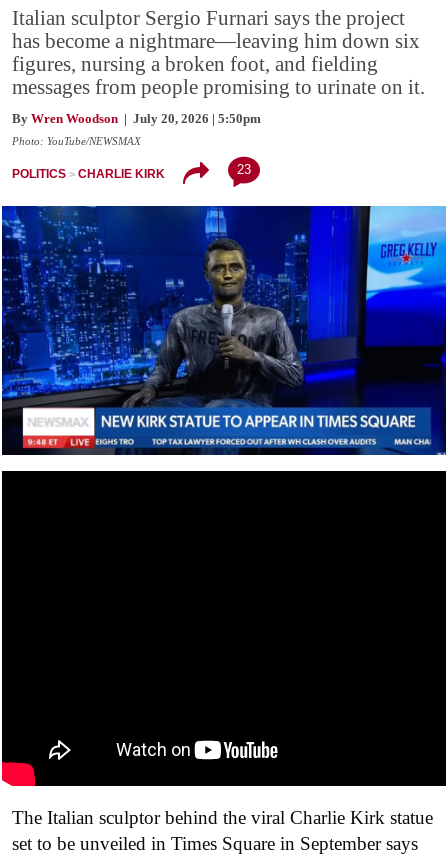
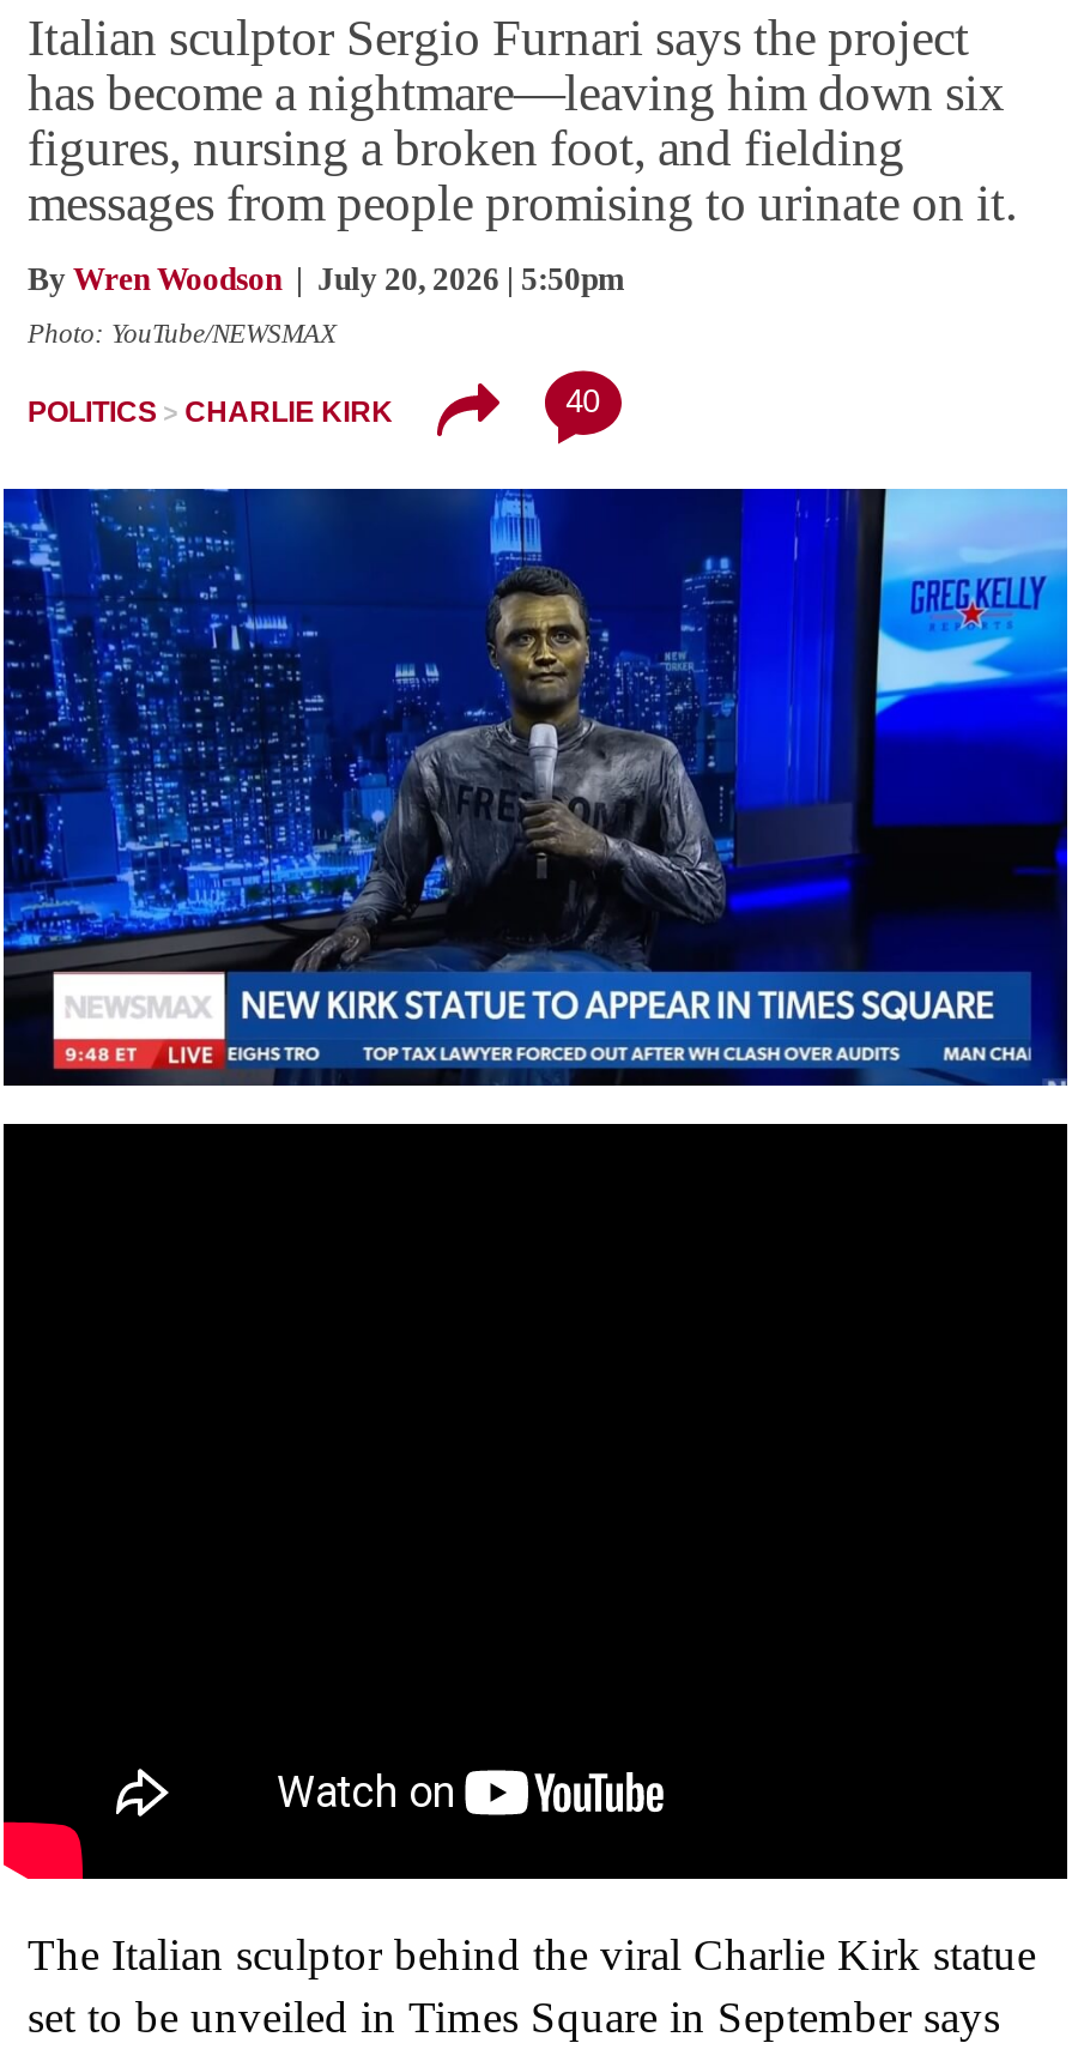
- 23
+ 40
